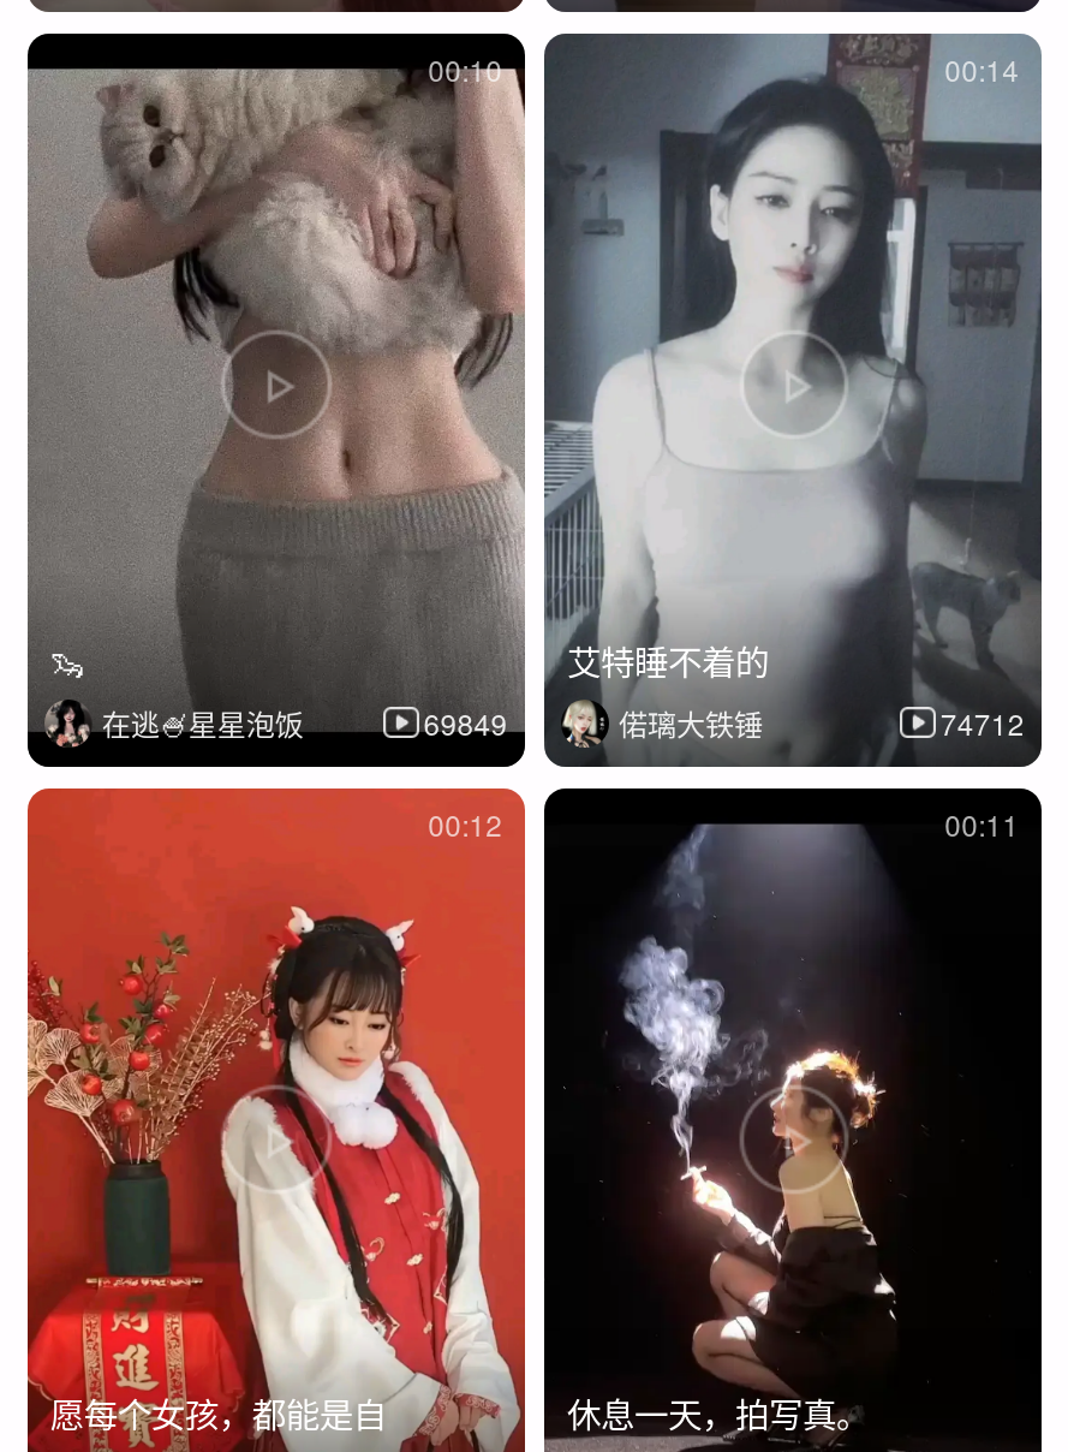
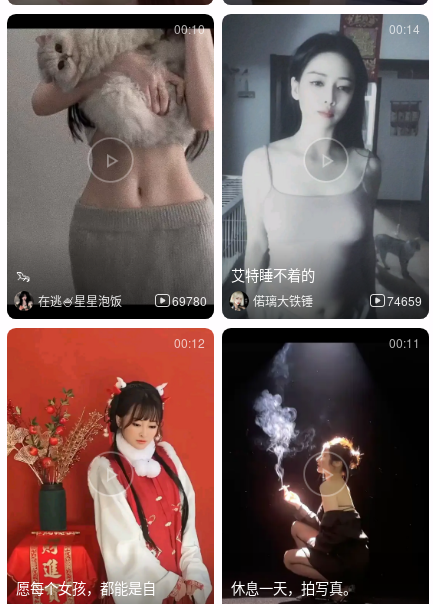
- 69849
+ 69780

- 74712
+ 74659
